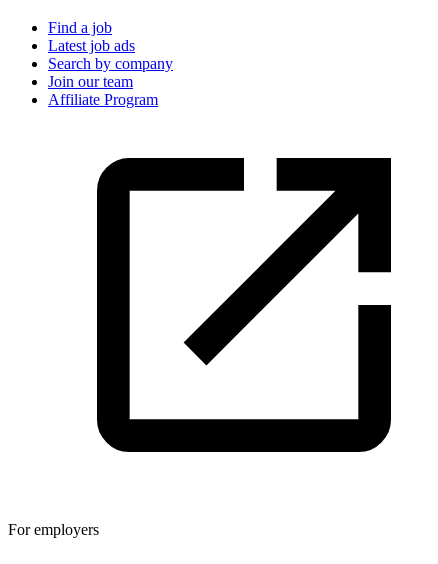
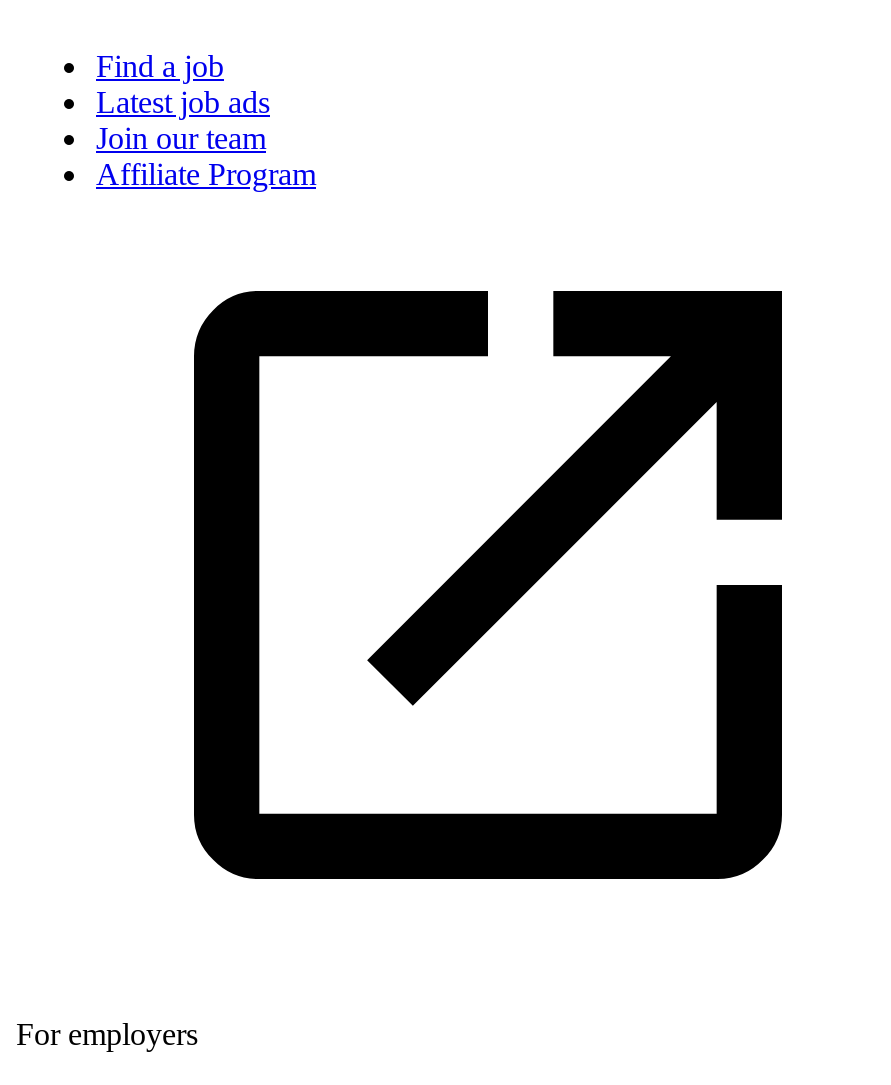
- Search by company
